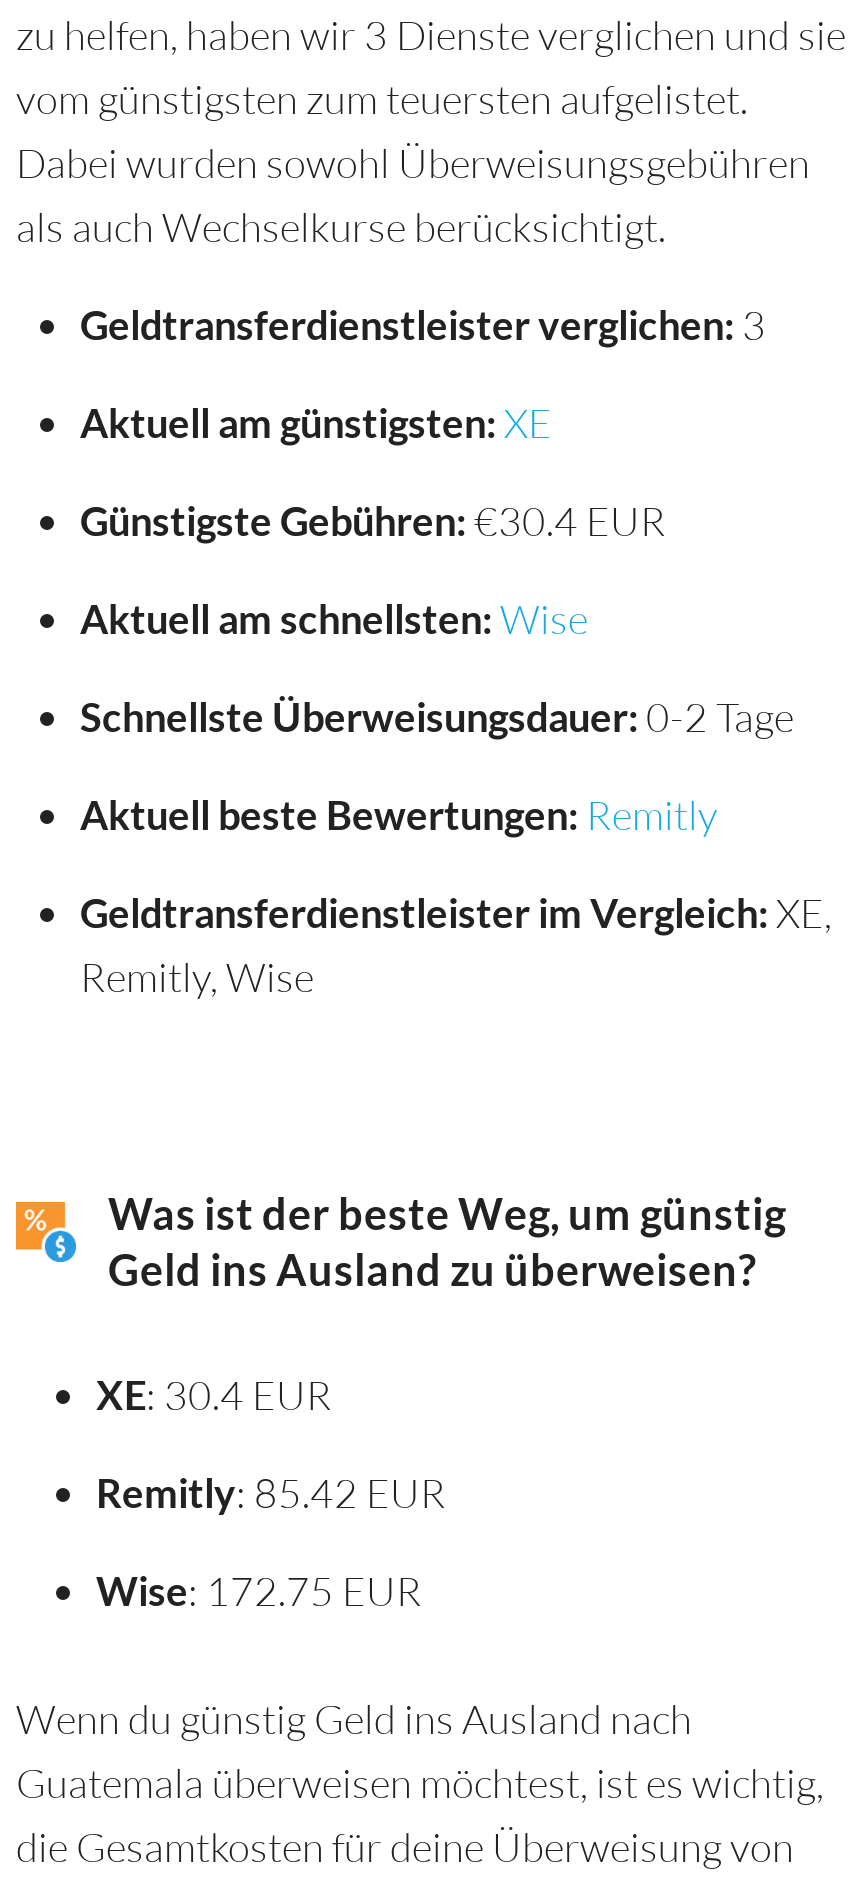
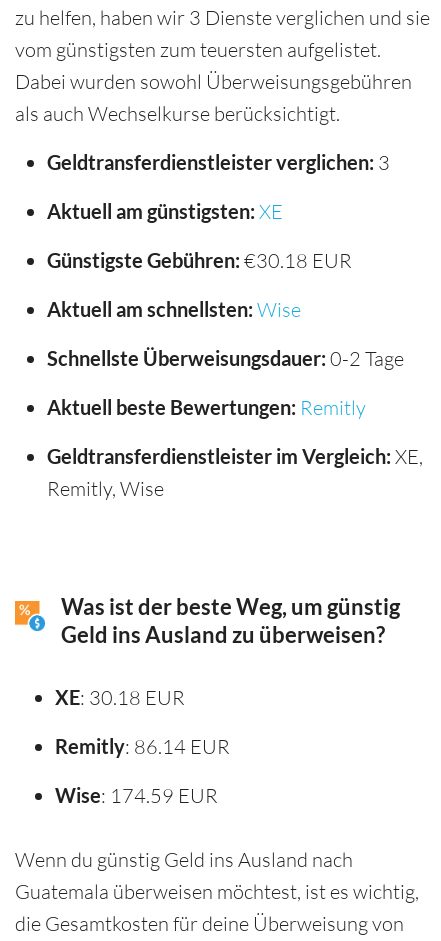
- Günstigste Gebühren: €30.4 EUR
+ Günstigste Gebühren: €30.18 EUR

- XE: 30.4 EUR
+ XE: 30.18 EUR

- Remitly: 85.42 EUR
+ Remitly: 86.14 EUR

- Wise: 172.75 EUR
+ Wise: 174.59 EUR
